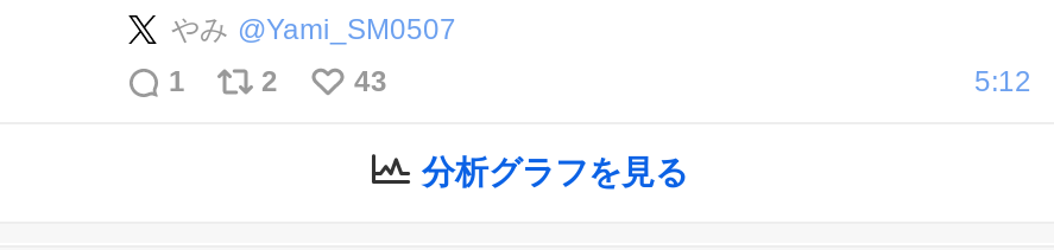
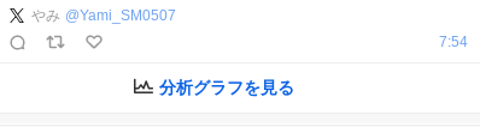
- 1
- 2
- 43
- 5:12
+ 7:54
